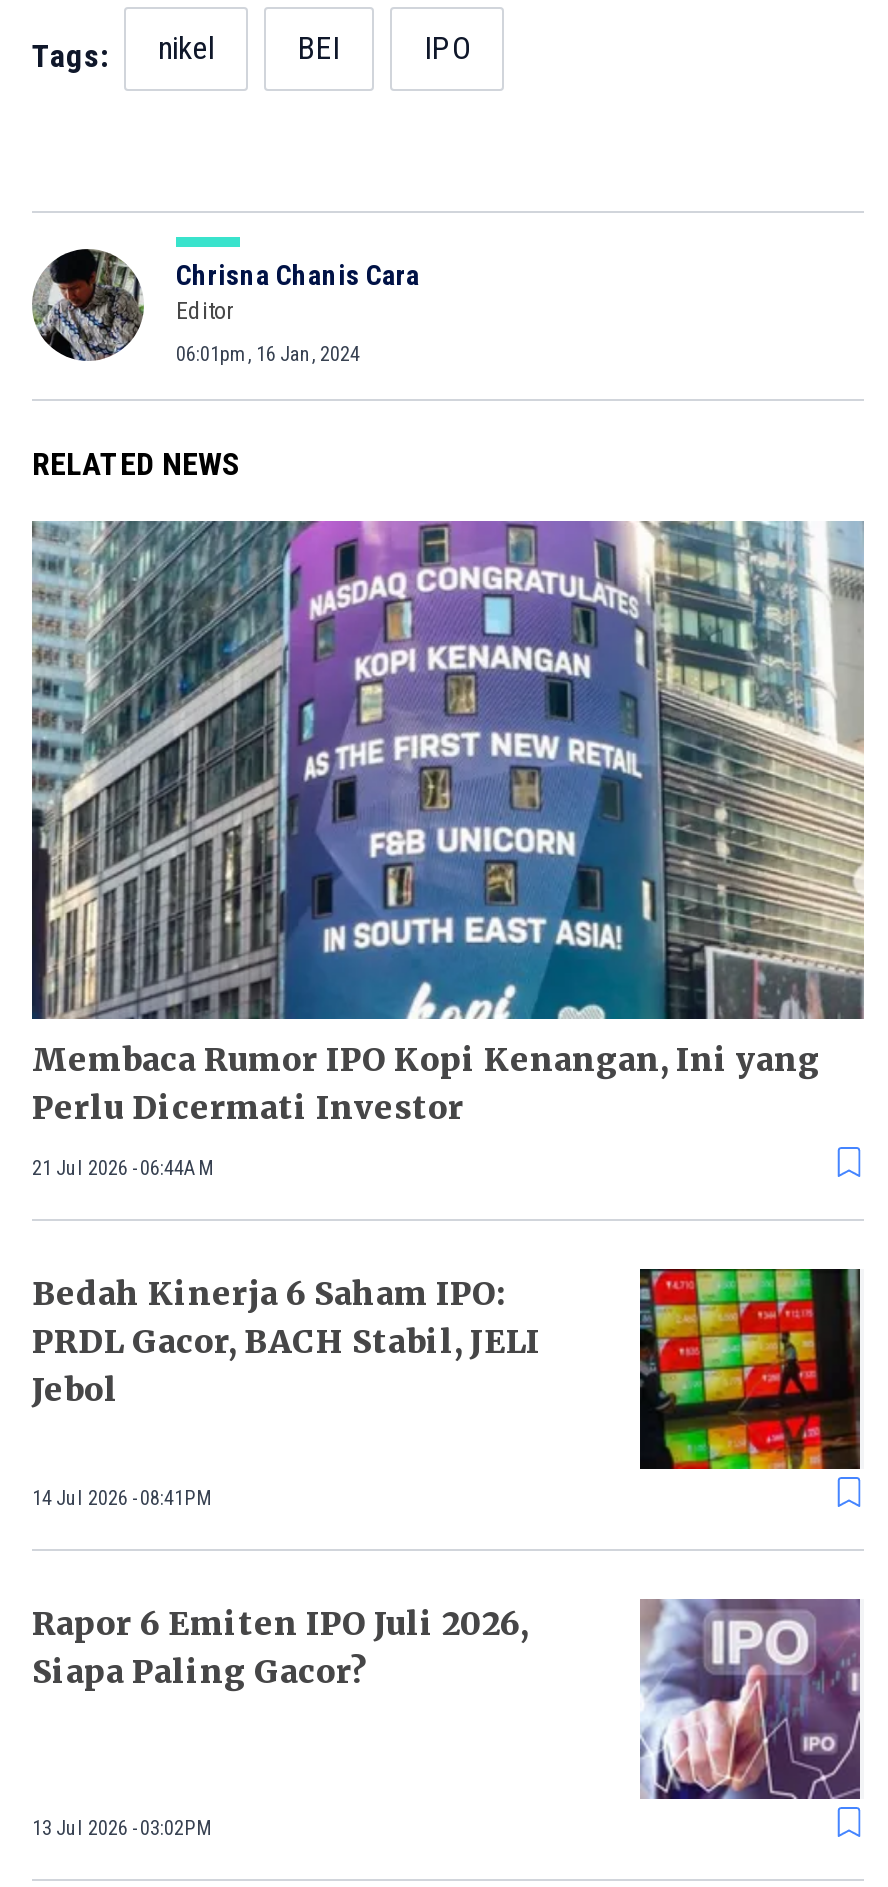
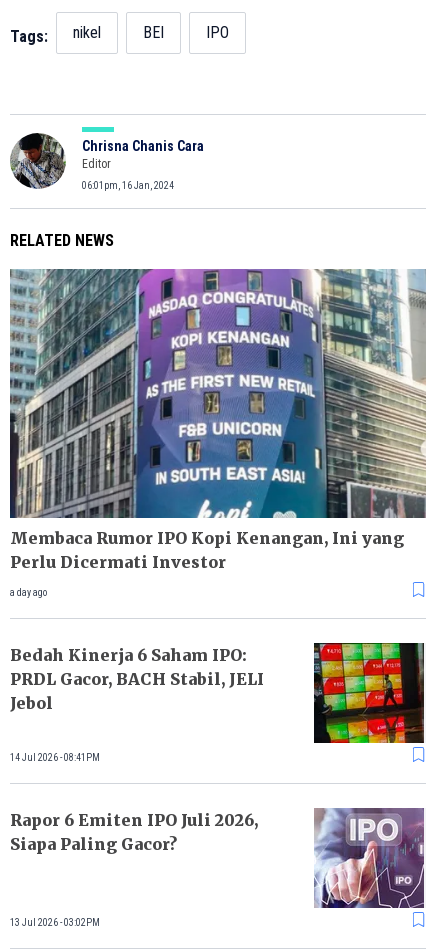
- 21 Jul 2026 - 06:44AM
+ a day ago
